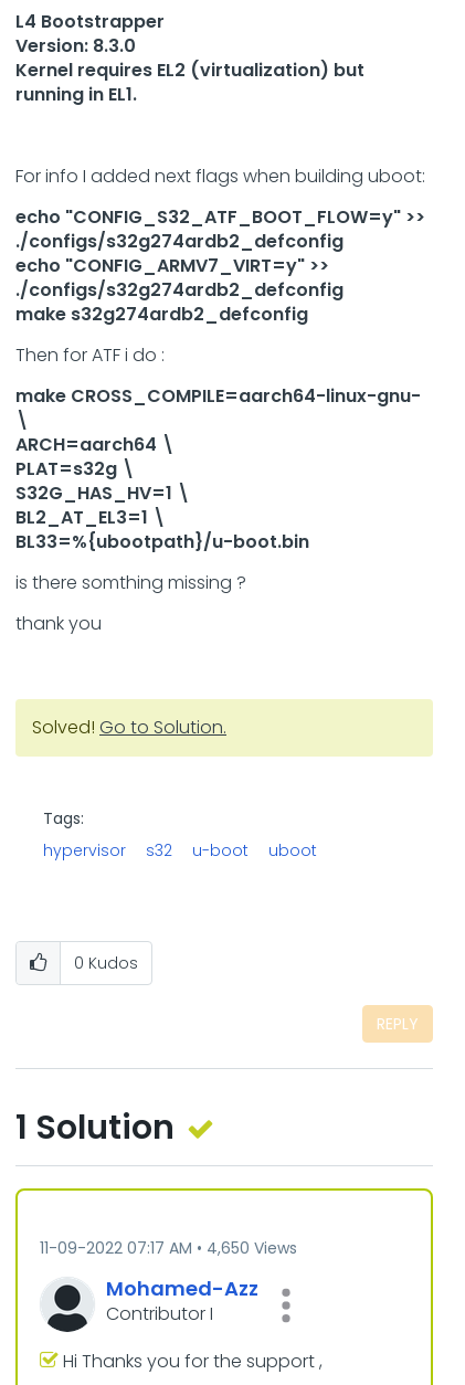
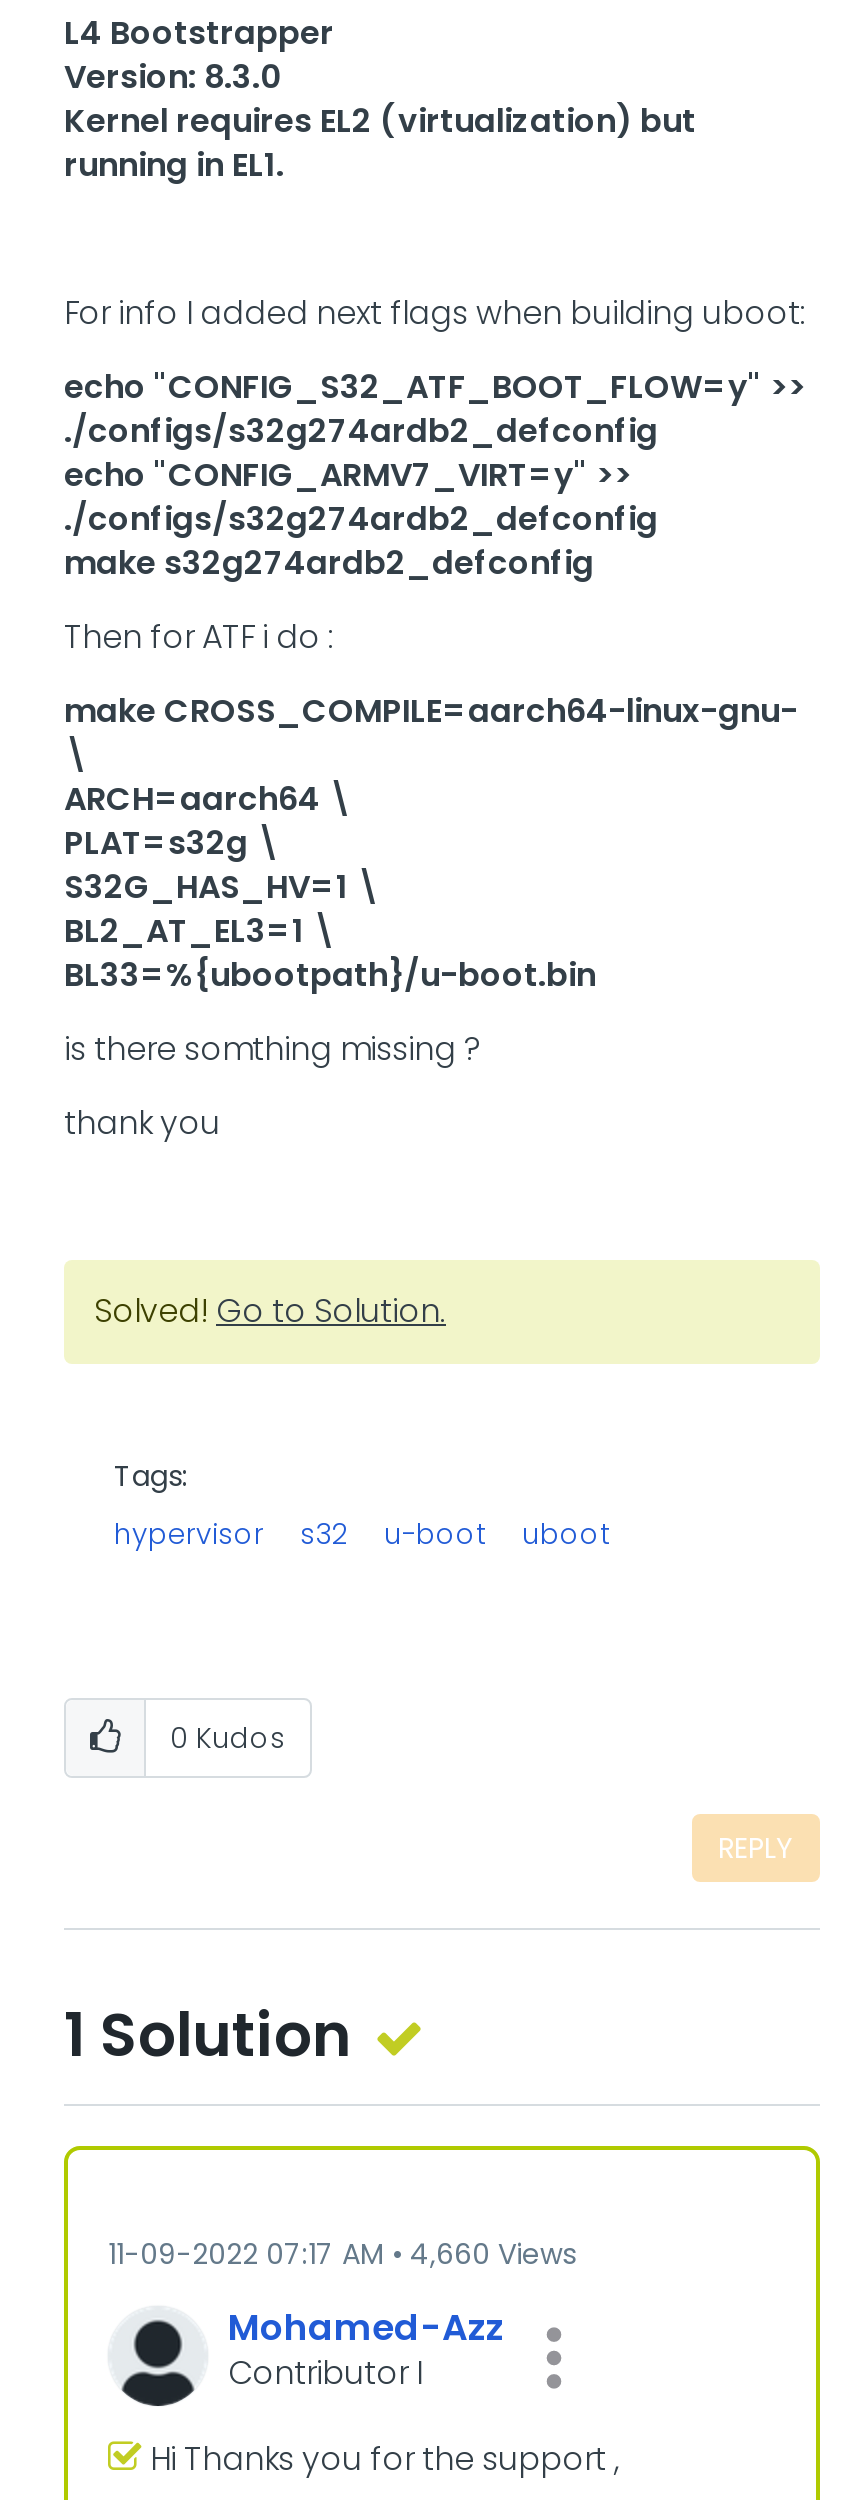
- 4,650 Views
+ 4,660 Views
